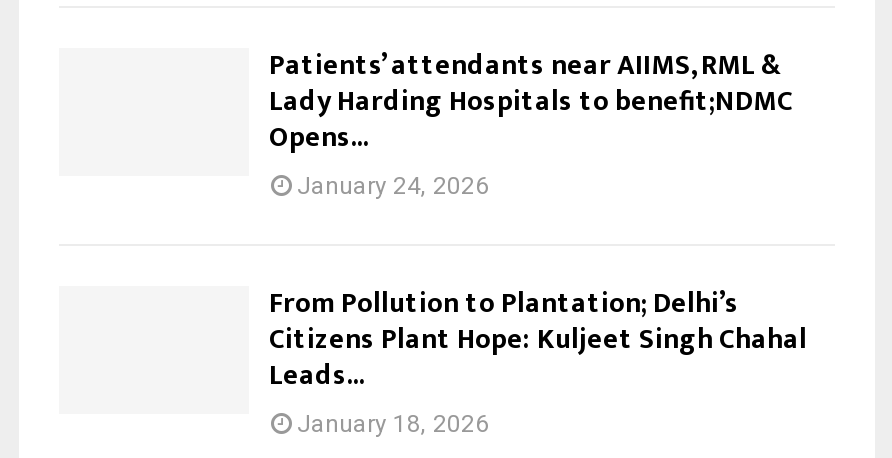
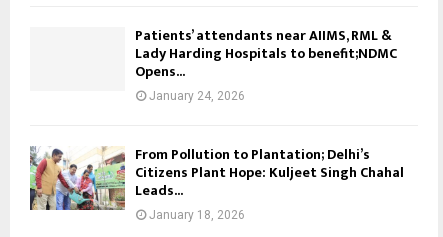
+ [image]
